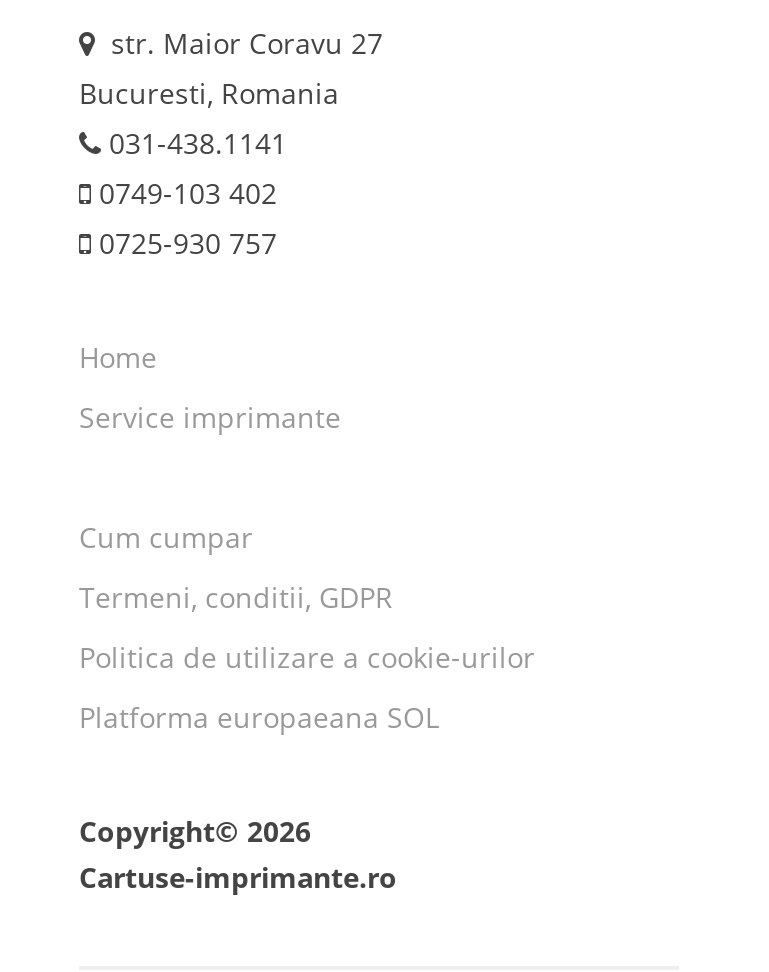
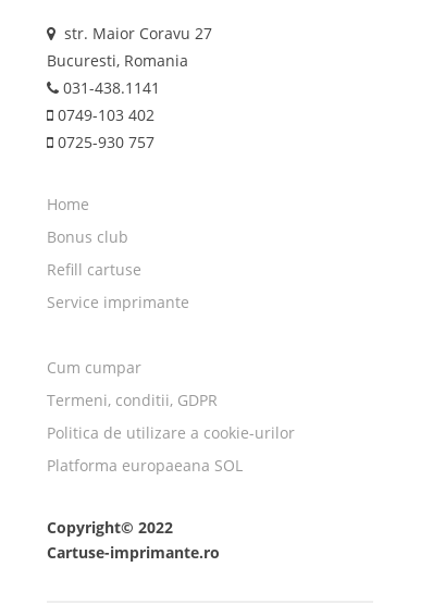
+ Bonus club
+ Refill cartuse

- Copyright© 2026
+ Copyright© 2022
